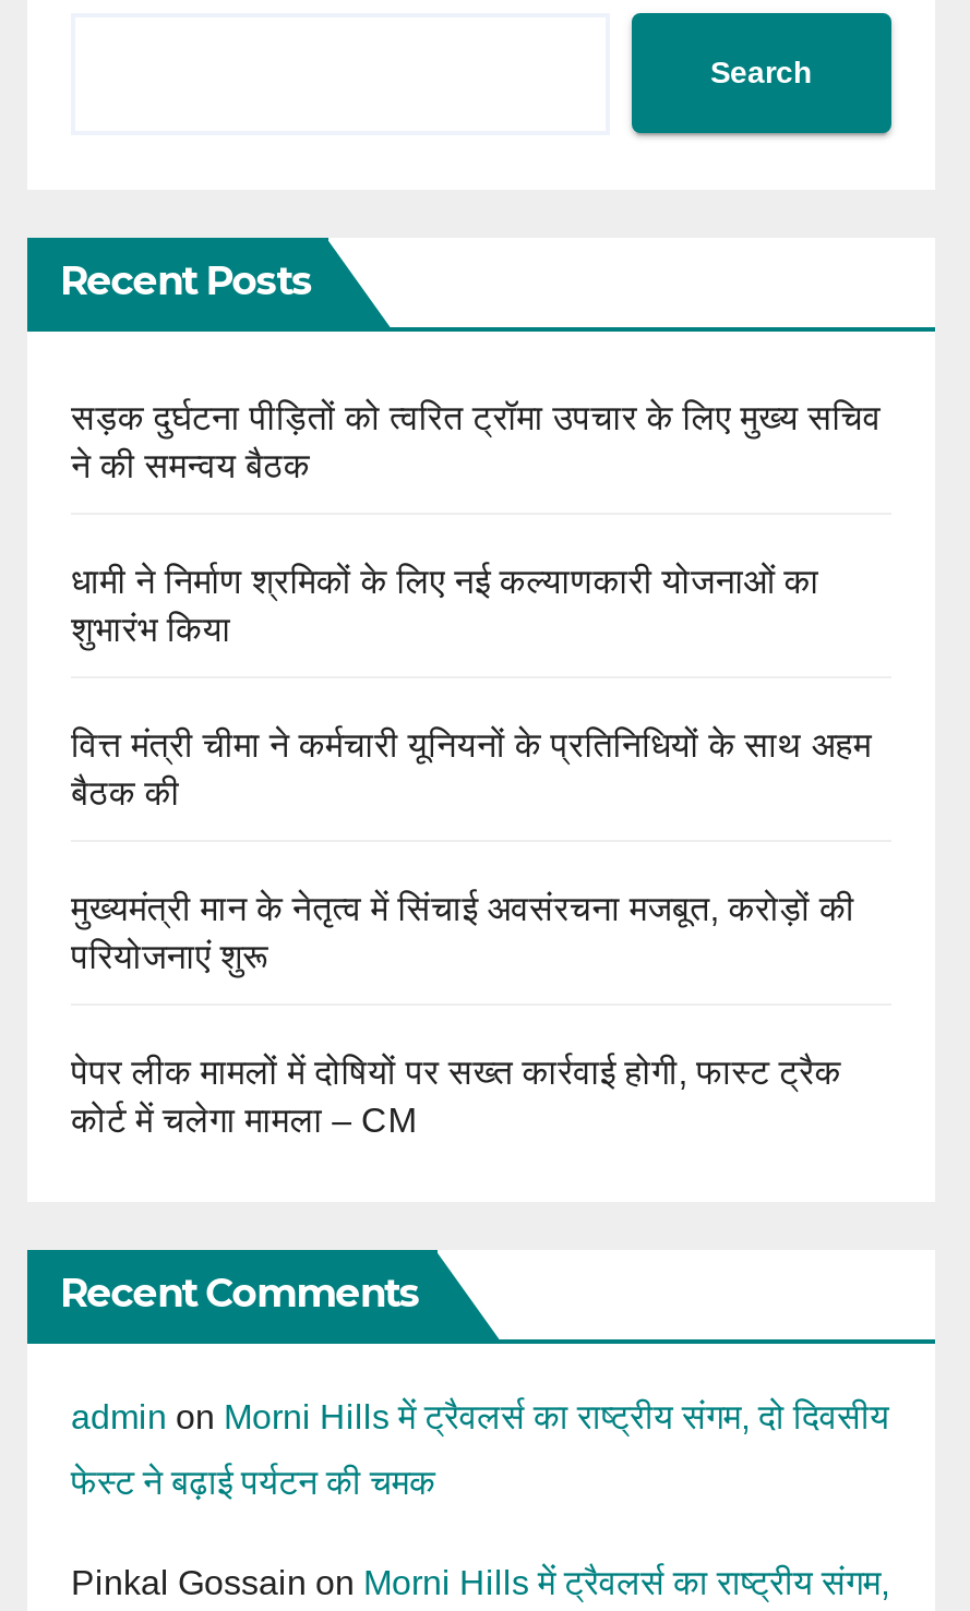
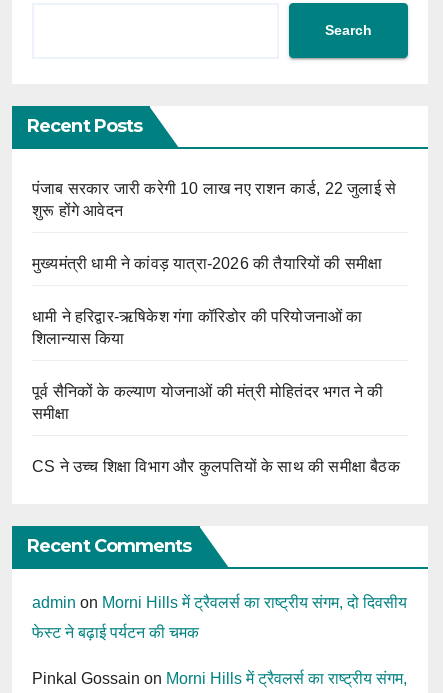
- सड़क दुर्घटना पीड़ितों को त्वरित ट्रॉमा उपचार के लिए मुख्य सचिव
- ने की समन्वय बैठक
+ पंजाब सरकार जारी करेगी 10 लाख नए राशन कार्ड, 22 जुलाई से
+ शुरू होंगे आवेदन

- धामी ने निर्माण श्रमिकों के लिए नई कल्याणकारी योजनाओं का
- शुभारंभ किया
+ मुख्यमंत्री धामी ने कांवड़ यात्रा-2026 की तैयारियों की समीक्षा

- वित्त मंत्री चीमा ने कर्मचारी यूनियनों के प्रतिनिधियों के साथ अहम
- बैठक की
+ धामी ने हरिद्वार-ऋषिकेश गंगा कॉरिडोर की परियोजनाओं का
+ शिलान्यास किया

- मुख्यमंत्री मान के नेतृत्व में सिंचाई अवसंरचना मजबूत, करोड़ों की
- परियोजनाएं शुरू
+ पूर्व सैनिकों के कल्याण योजनाओं की मंत्री मोहितंदर भगत ने की
+ समीक्षा

- पेपर लीक मामलों में दोषियों पर सख्त कार्रवाई होगी, फास्ट ट्रैक
- कोर्ट में चलेगा मामला – CM
+ CS ने उच्च शिक्षा विभाग और कुलपतियों के साथ की समीक्षा बैठक
